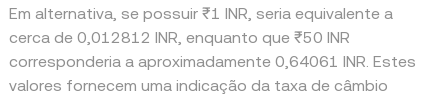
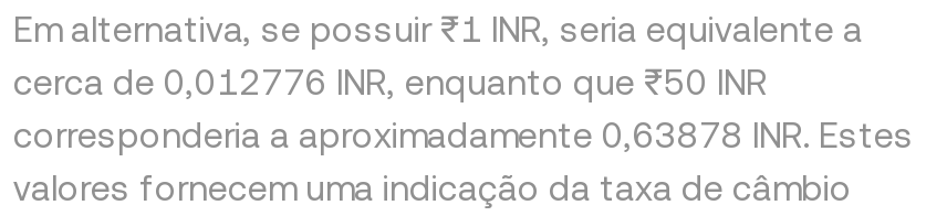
- cerca de 0,012812 INR, enquanto que ₹50 INR
+ cerca de 0,012776 INR, enquanto que ₹50 INR

- corresponderia a aproximadamente 0,64061 INR. Estes
+ corresponderia a aproximadamente 0,63878 INR. Estes
